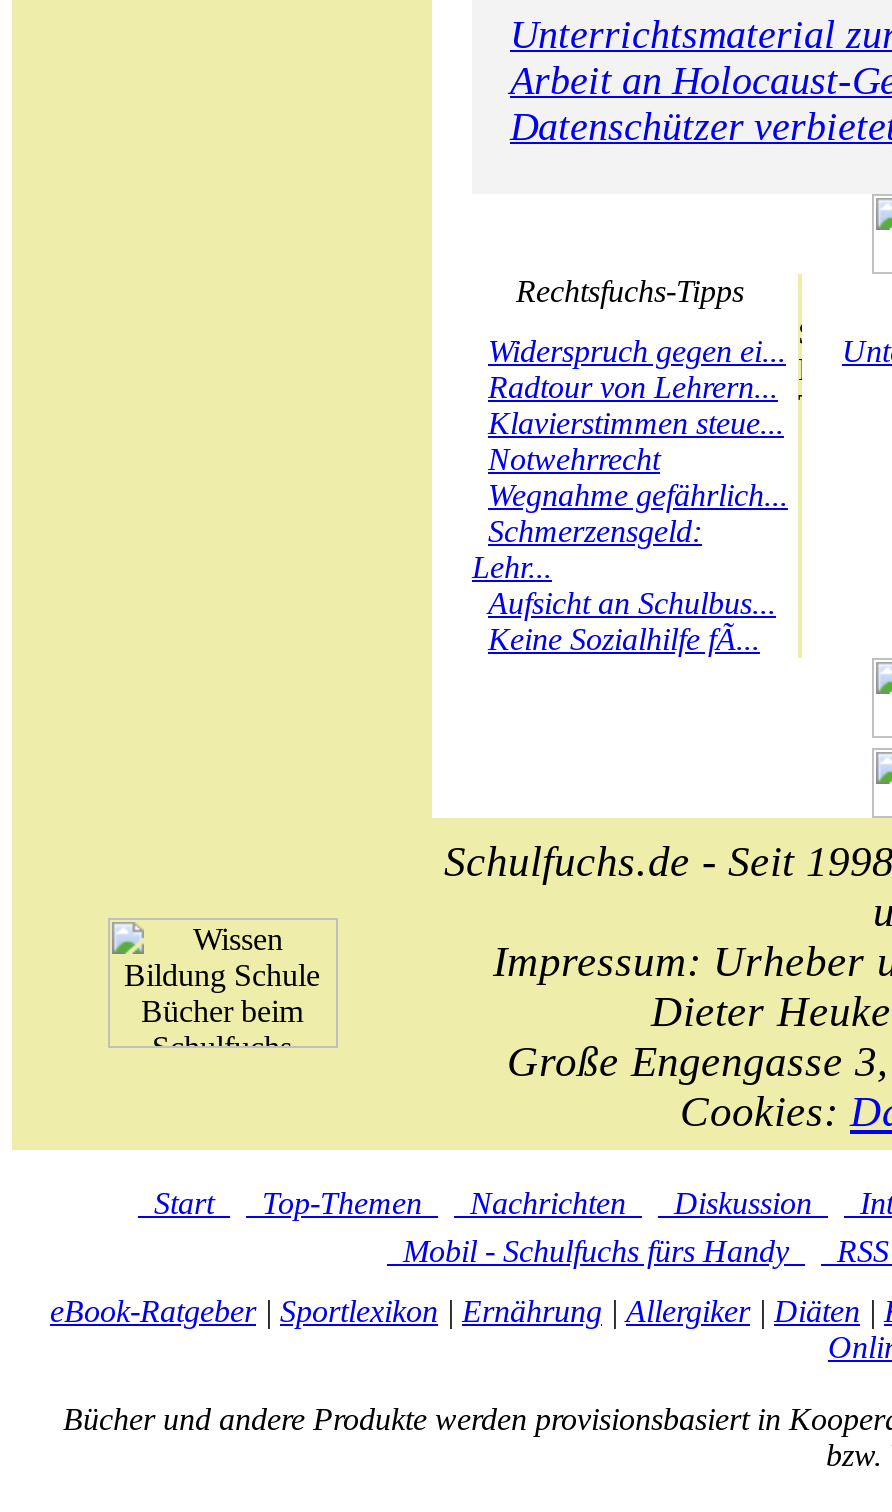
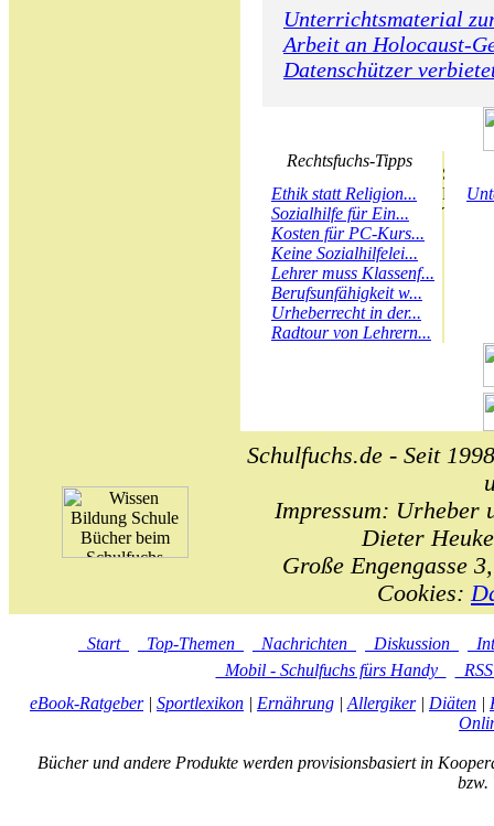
- Widerspruch gegen ei...
+ Ethik statt Religion...
+ Sozialhilfe für Ein...
+ Kosten für PC-Kurs...
+ Keine Sozialhilfelei...
+ Lehrer muss Klassenf...
+ Berufsunfähigkeit w...
+ Urheberrecht in der...

moved down: Radtour von Lehrern...

- Klavierstimmen steue...
- Notwehrrecht
- Wegnahme gefährlich...
- Schmerzensgeld:
- Lehr...
- Aufsicht an Schulbus...
- Keine Sozialhilfe fÃ...
